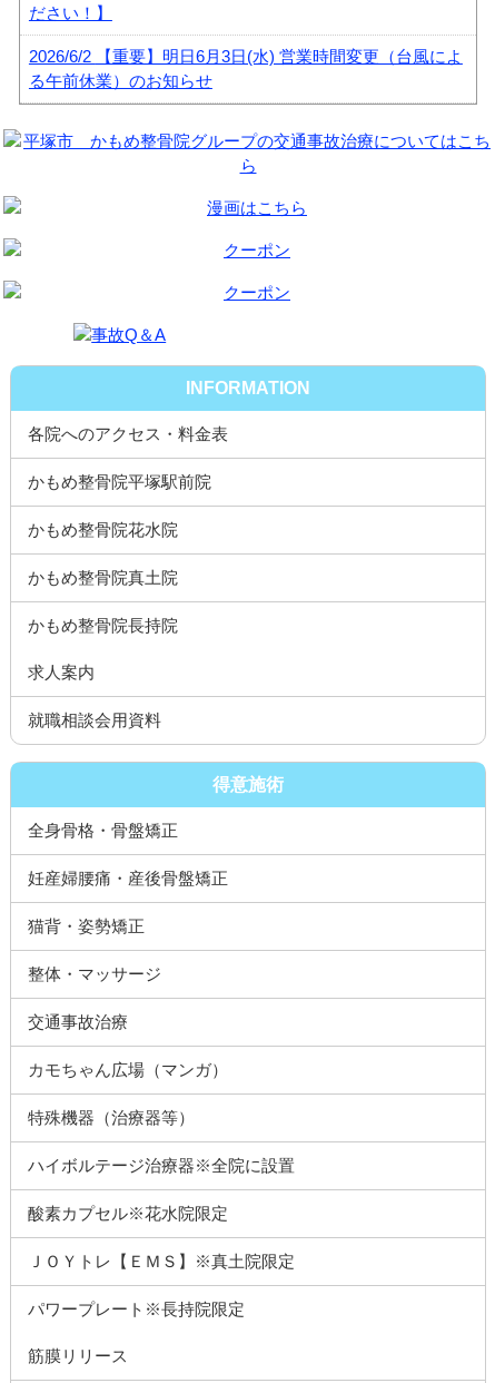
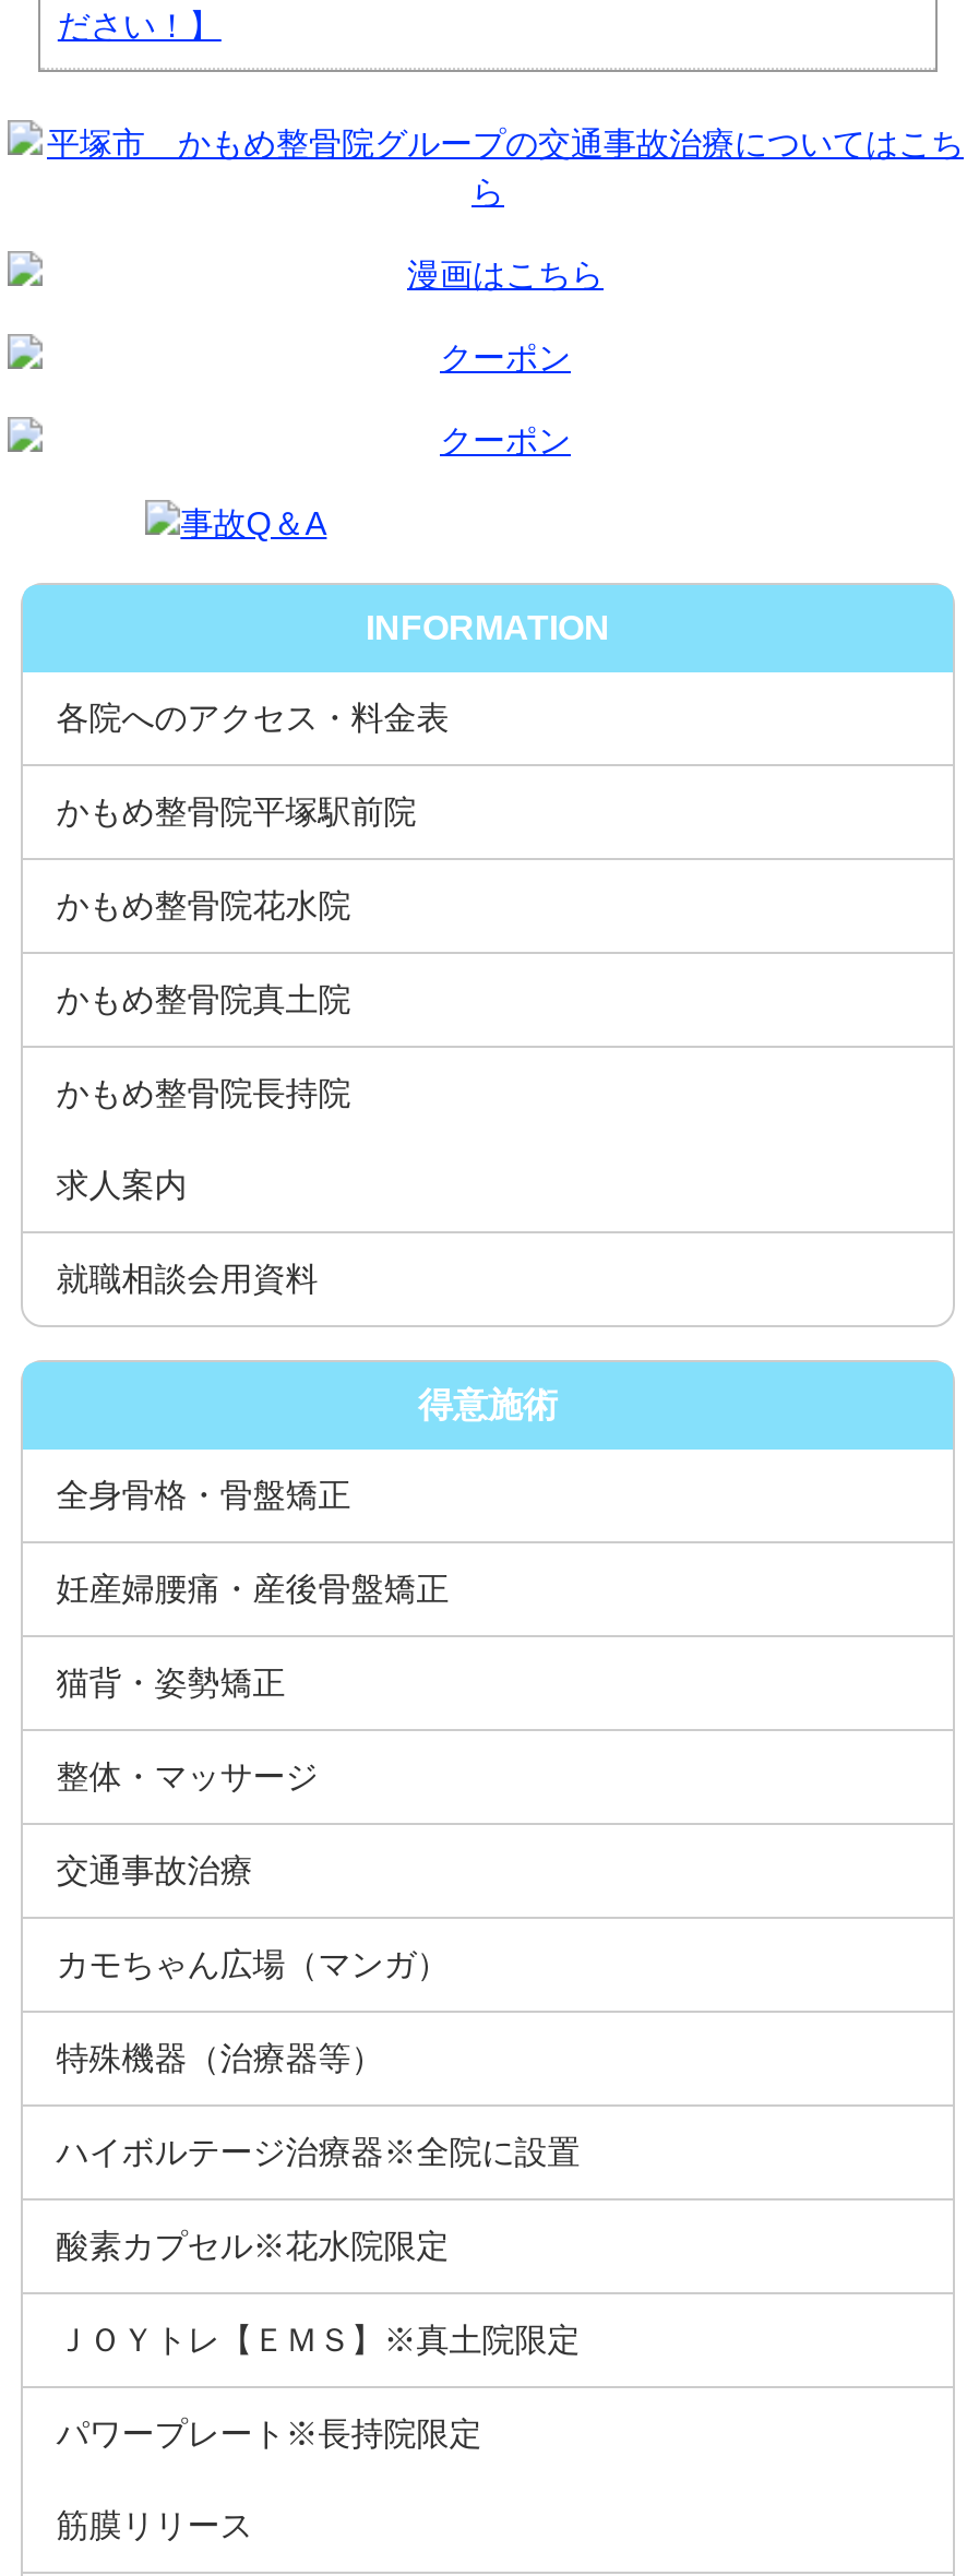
- 2026/6/2【重要】明日6月3日(水) 営業時間変更（台風によ
- る午前休業）のお知らせ
